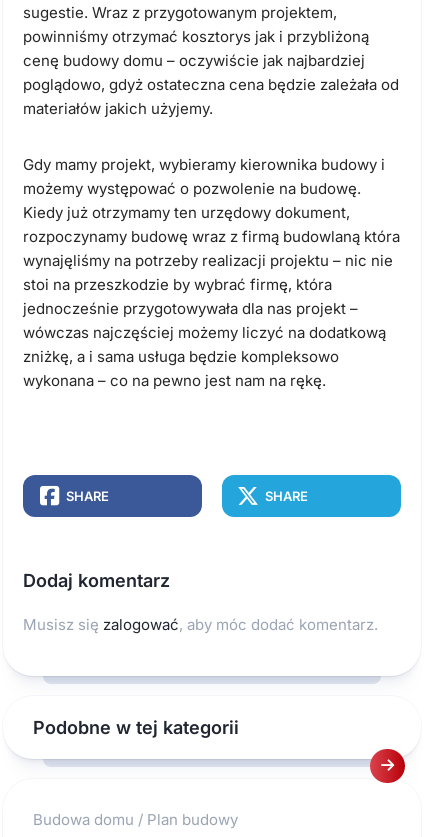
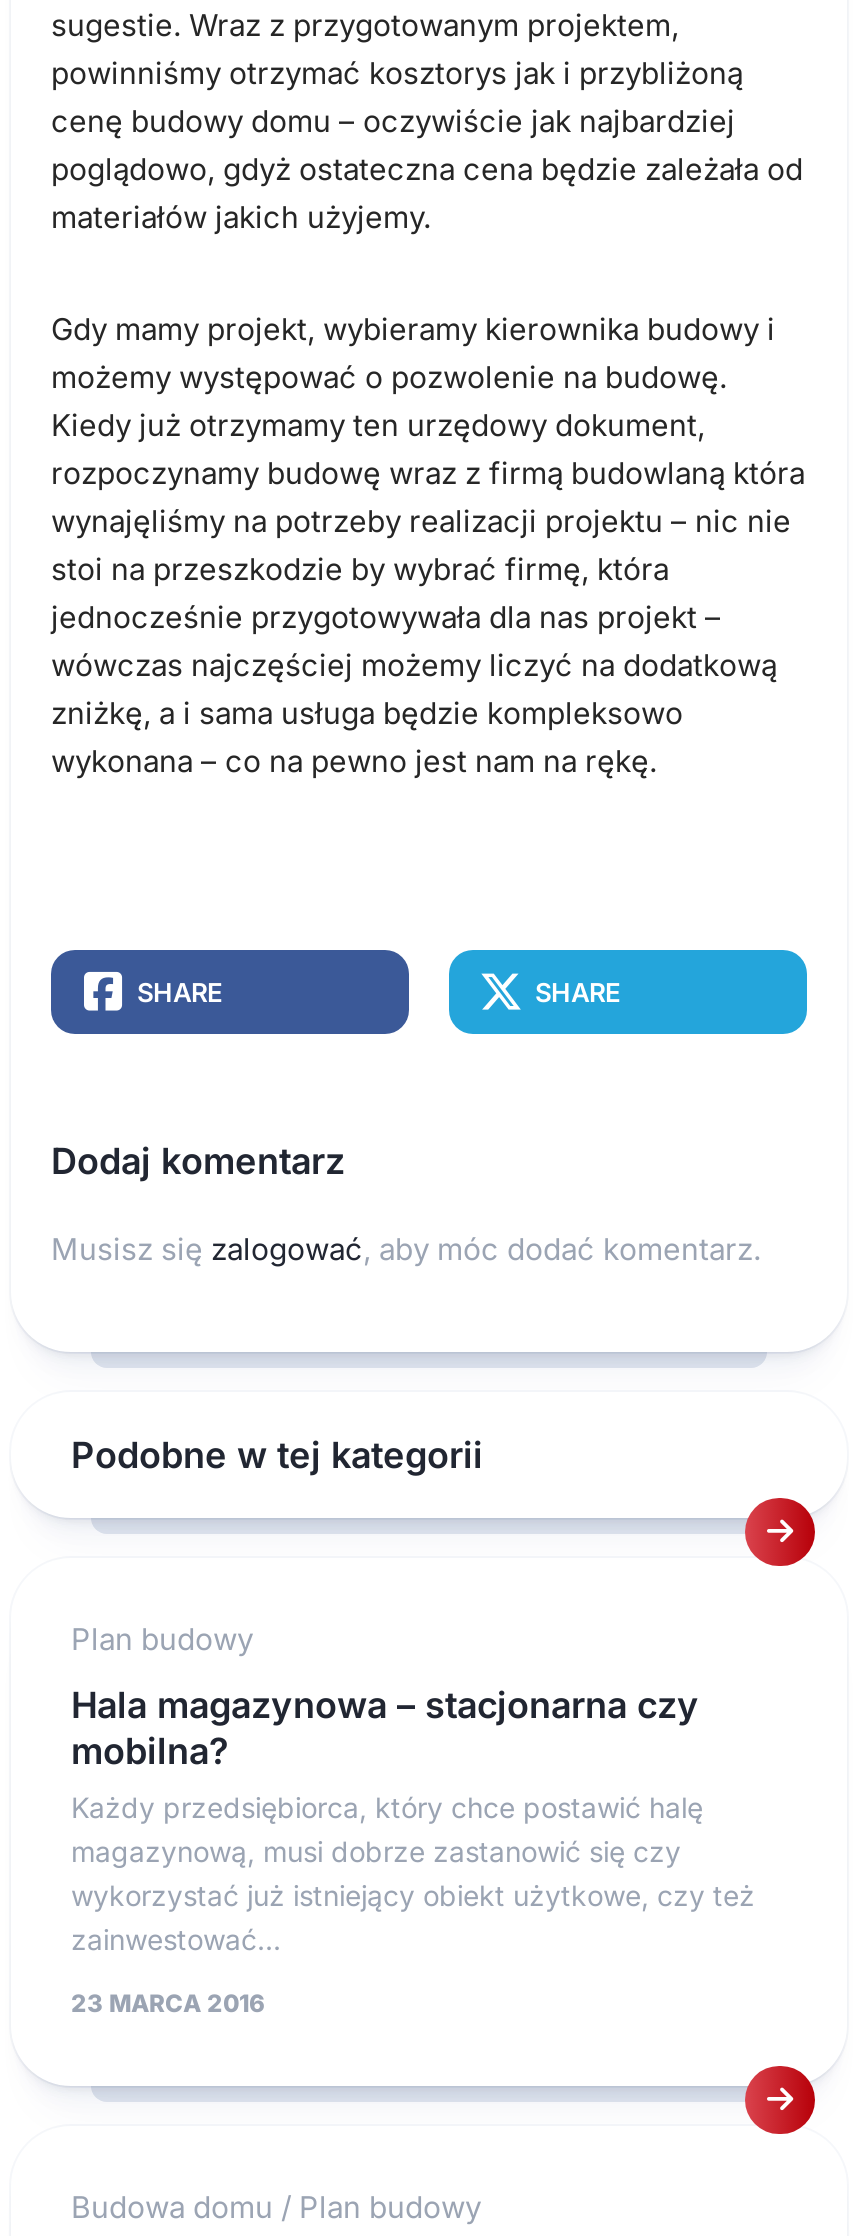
+ Plan budowy
+ Hala magazynowa – stacjonarna czy
+ mobilna?
+ Każdy przedsiębiorca, który chce postawić halę
+ magazynową, musi dobrze zastanowić się czy
+ wykorzystać już istniejący obiekt użytkowe, czy też
+ zainwestować...
+ 23 MARCA 2016
